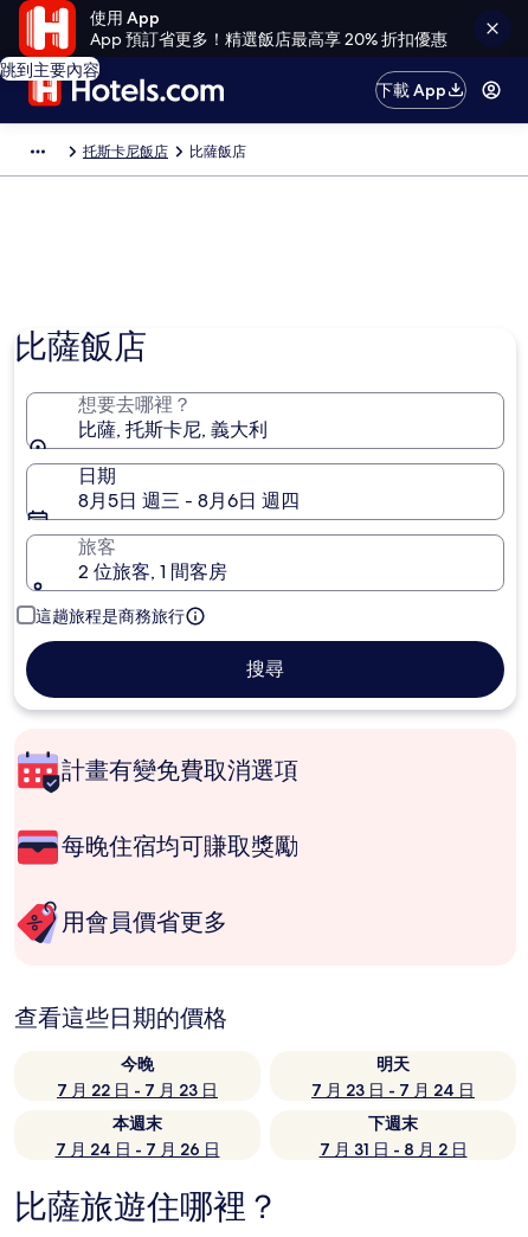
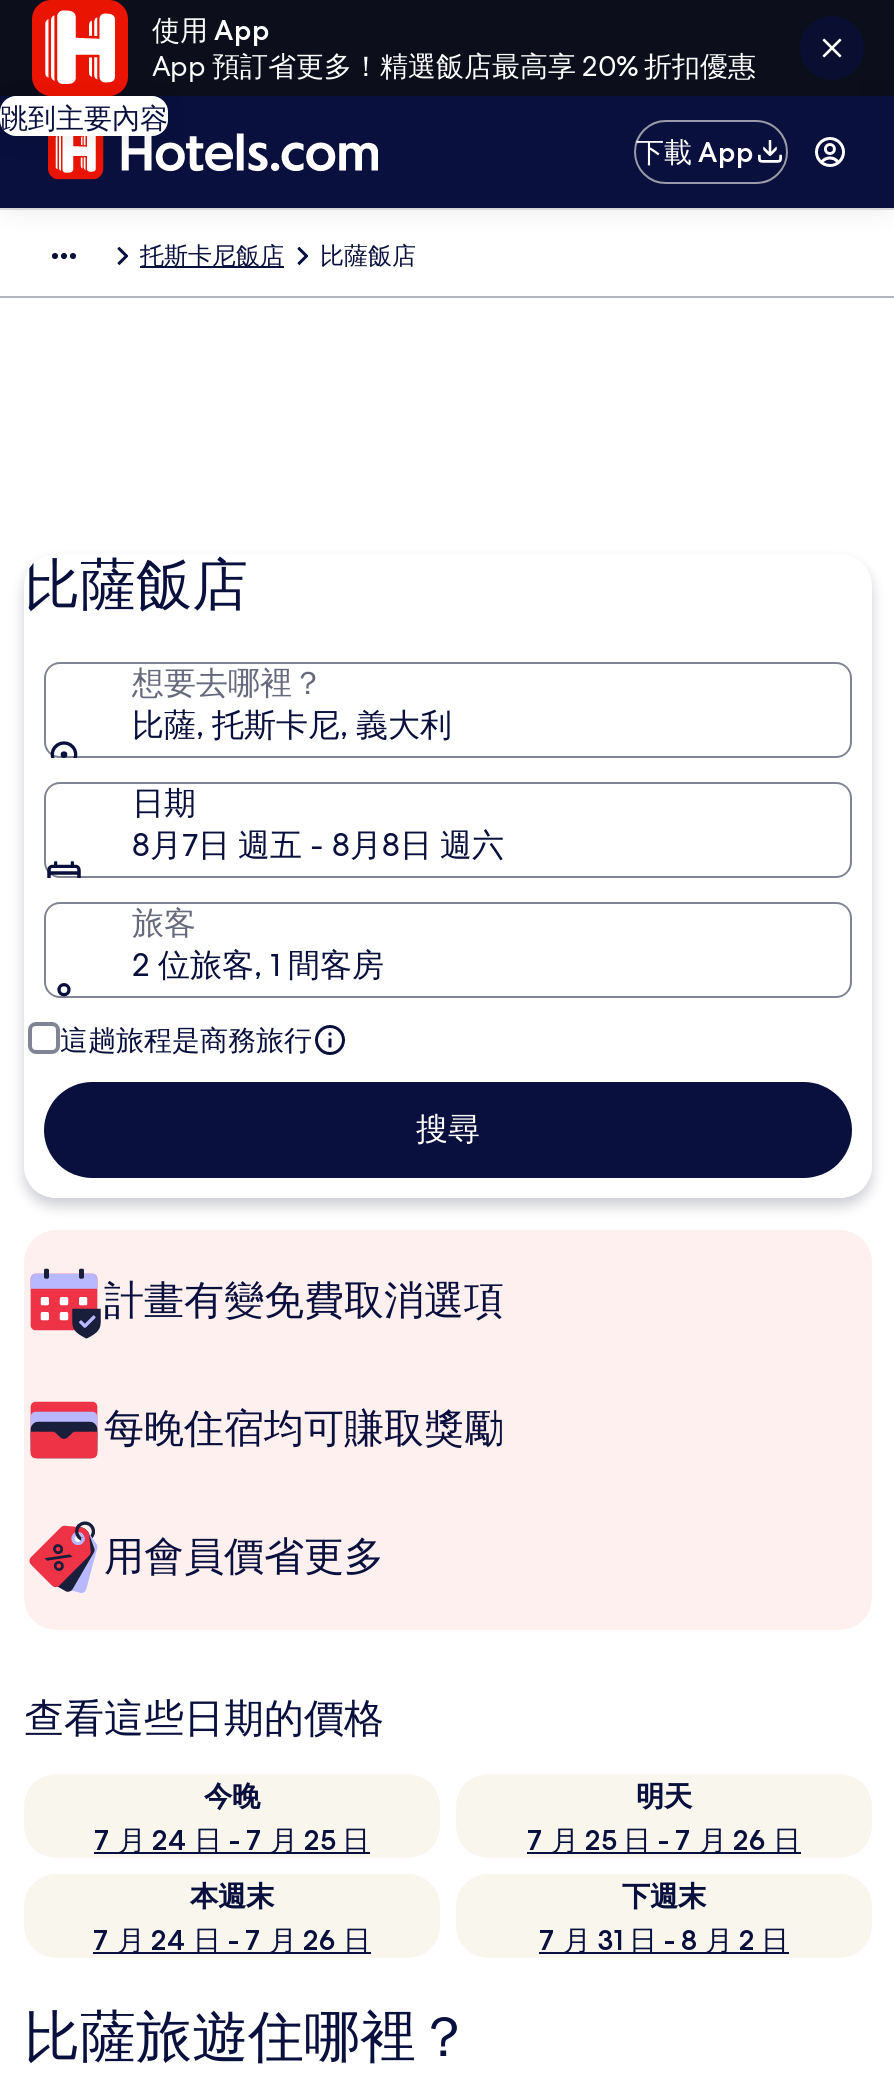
- 8月5日 週三 - 8月6日 週四
+ 8月7日 週五 - 8月8日 週六

- 7 月 22 日 - 7 月 23 日
+ 7 月 24 日 - 7 月 25 日

- 7 月 23 日 - 7 月 24 日
+ 7 月 25 日 - 7 月 26 日
